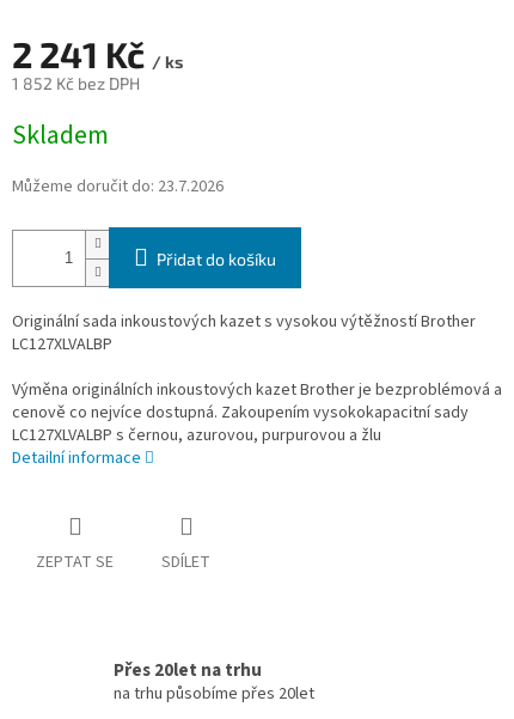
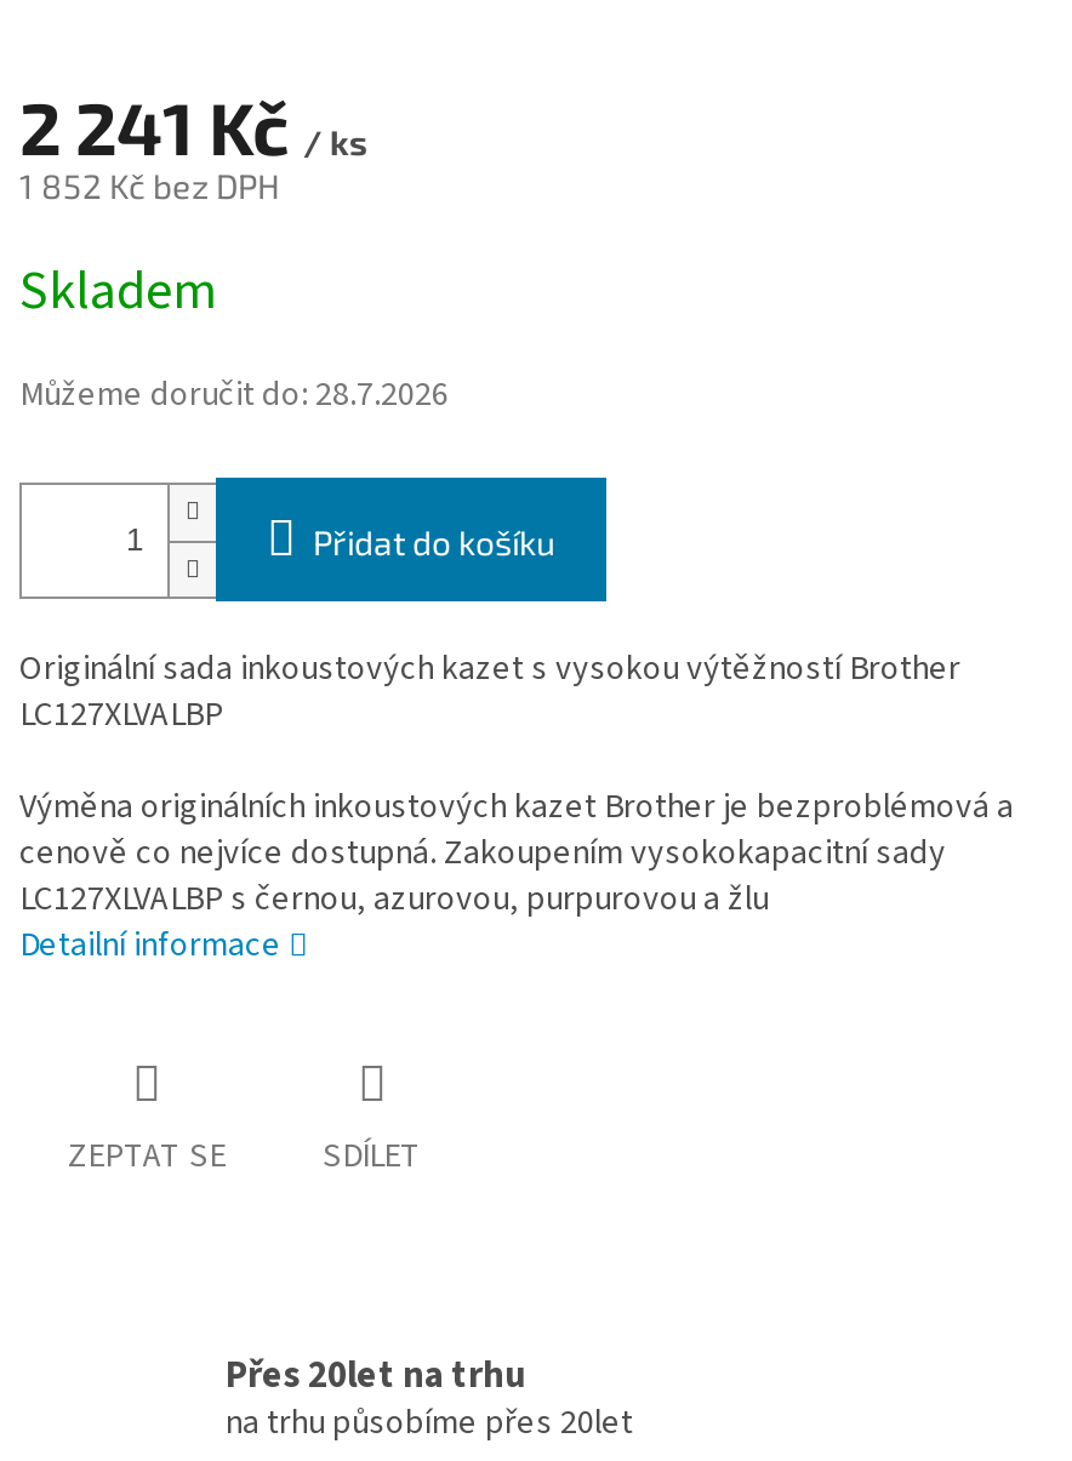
- Můžeme doručit do: 23.7.2026
+ Můžeme doručit do: 28.7.2026
